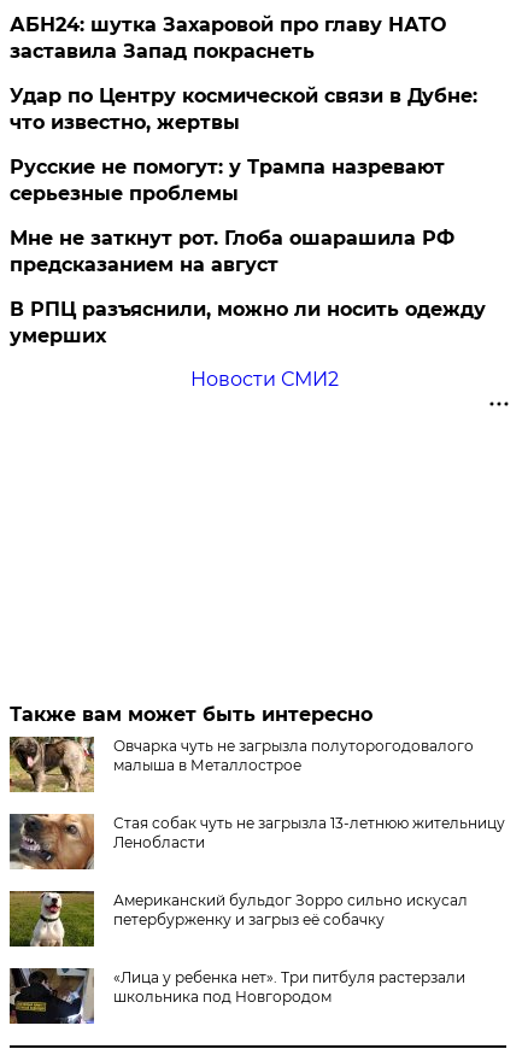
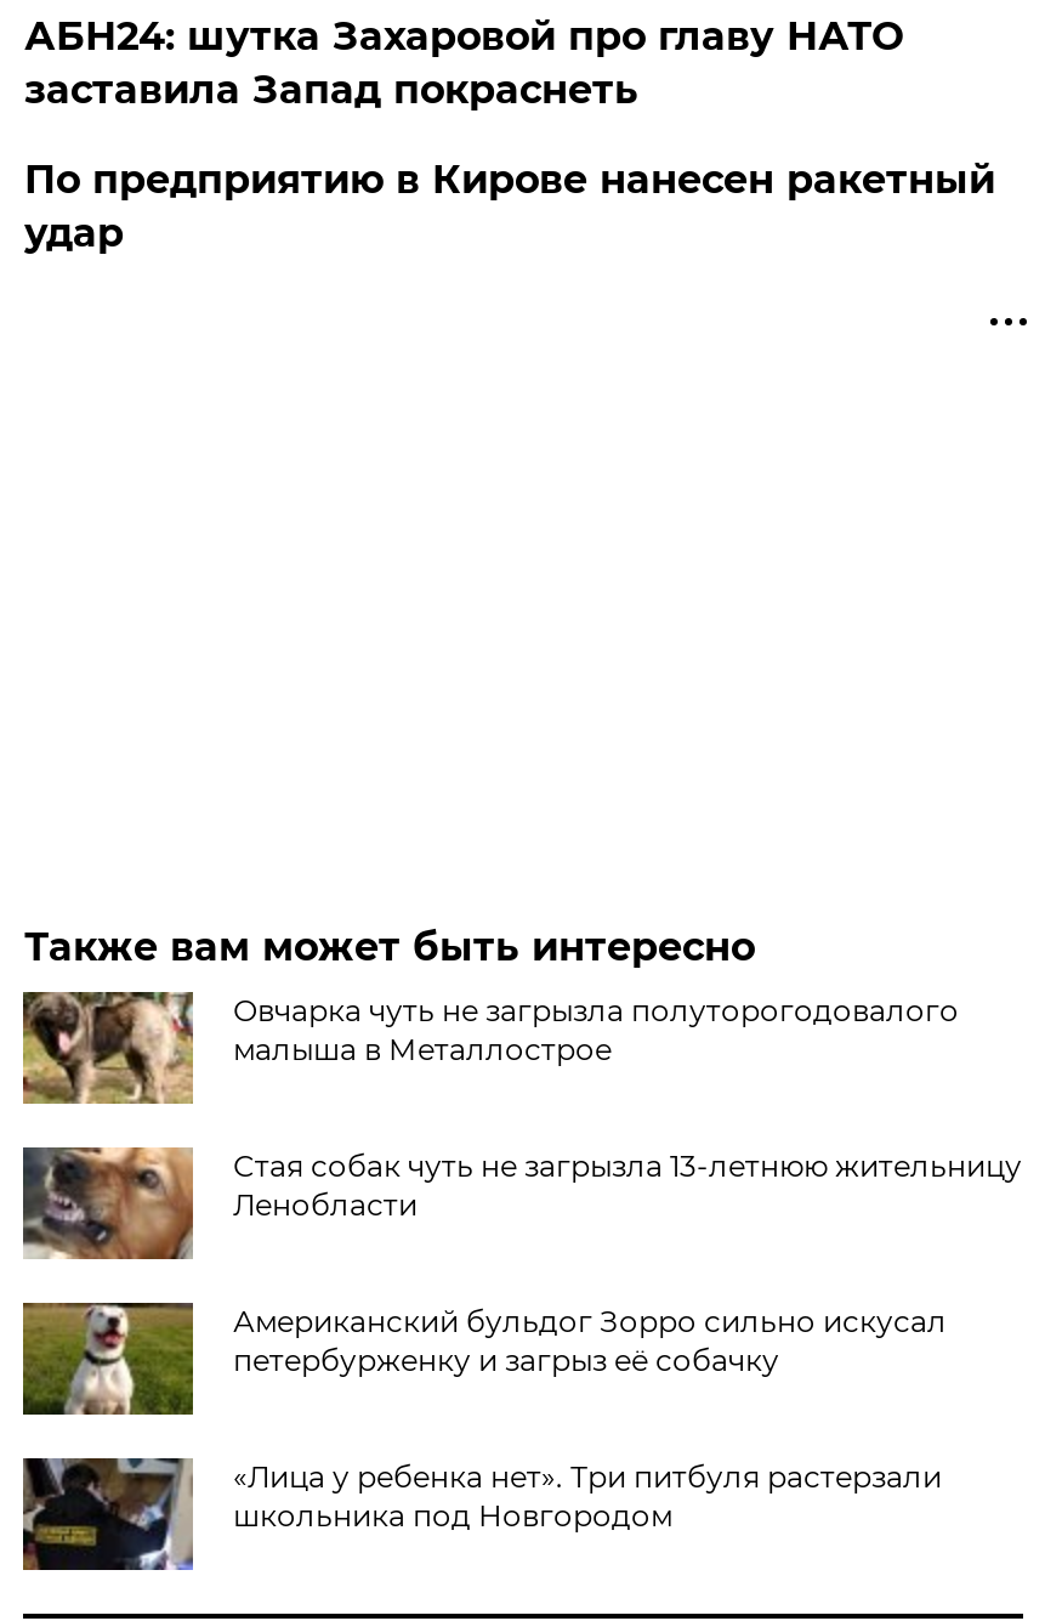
- Удар по Центру космической связи в Дубне:
- что известно, жертвы
- Русские не помогут: у Трампа назревают
- серьезные проблемы
- Мне не заткнут рот. Глоба ошарашила РФ
- предсказанием на август
- В РПЦ разъяснили, можно ли носить одежду
- умерших
- Новости СМИ2
+ По предприятию в Кирове нанесен ракетный
+ удар
